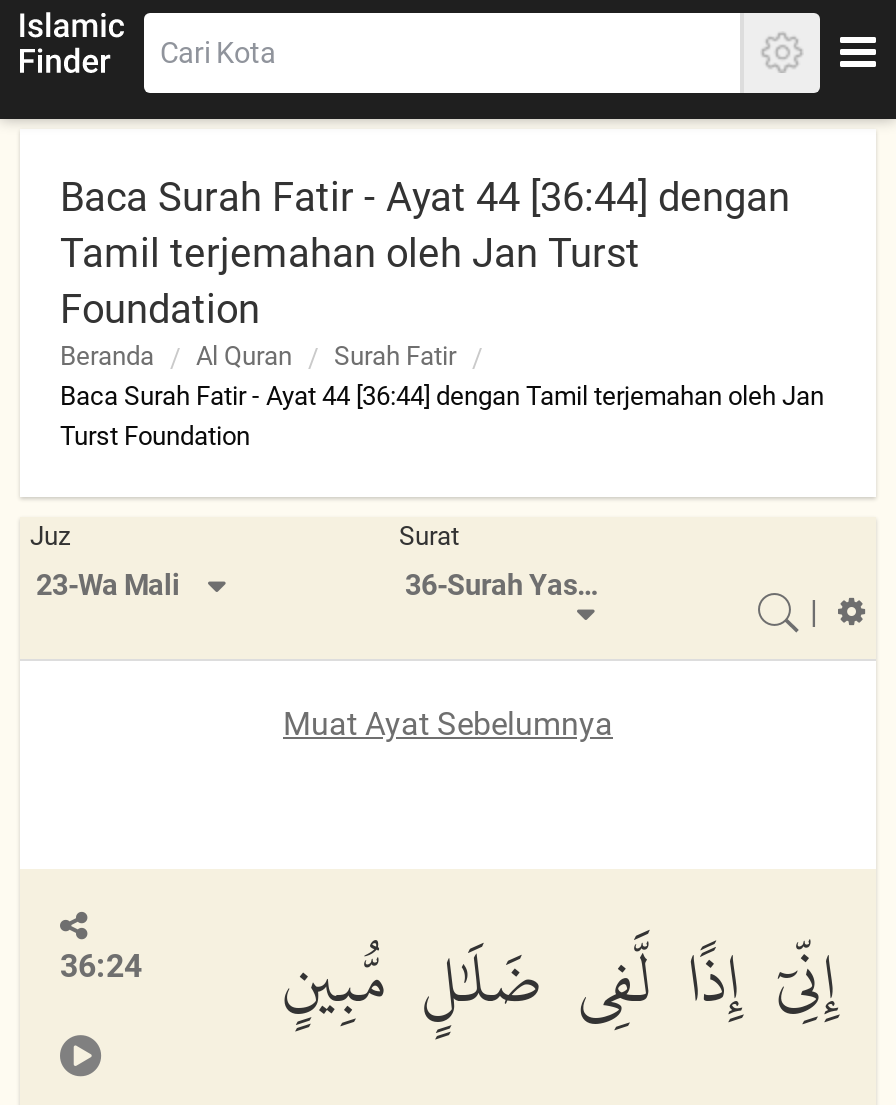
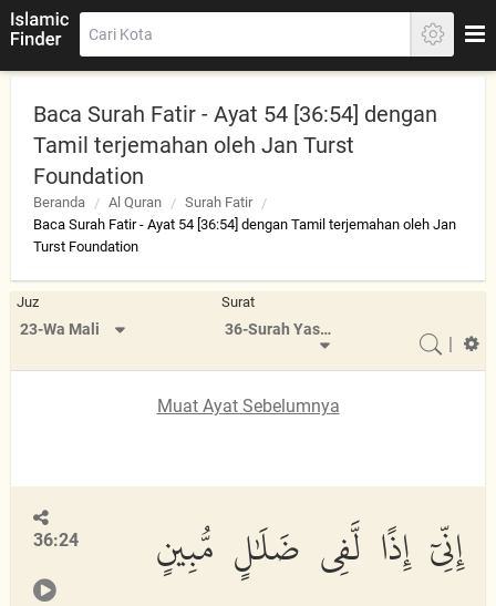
- Baca Surah Fatir - Ayat 44 [36:44] dengan
+ Baca Surah Fatir - Ayat 54 [36:54] dengan

- Baca Surah Fatir - Ayat 44 [36:44] dengan Tamil terjemahan oleh Jan
+ Baca Surah Fatir - Ayat 54 [36:54] dengan Tamil terjemahan oleh Jan
